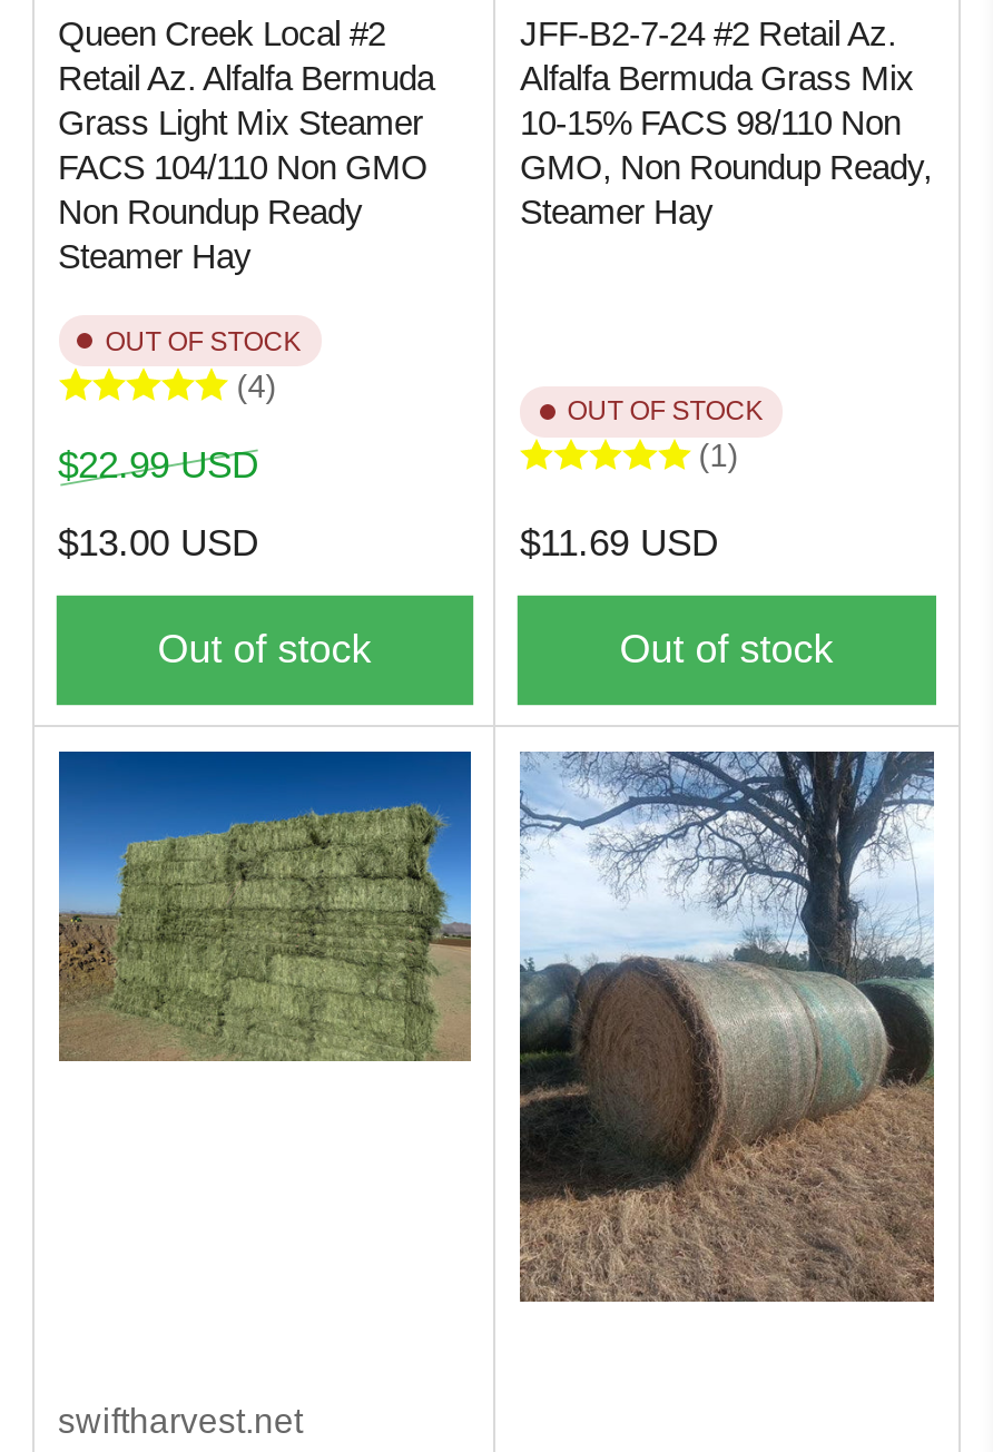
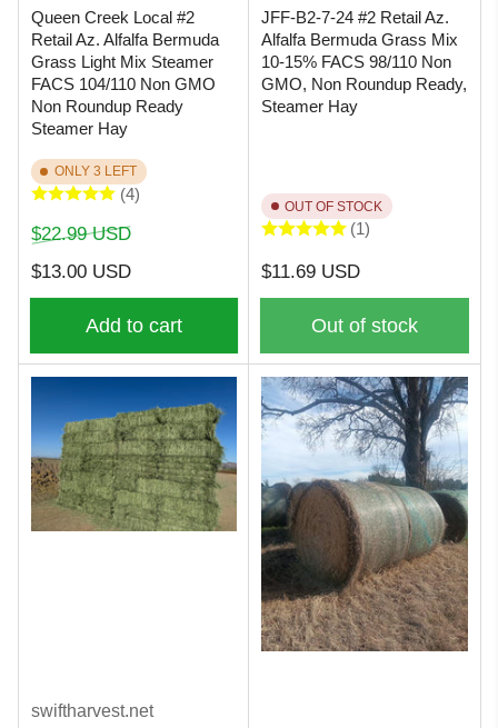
- OUT OF STOCK
+ ONLY 3 LEFT

- Out of stock
+ Add to cart
